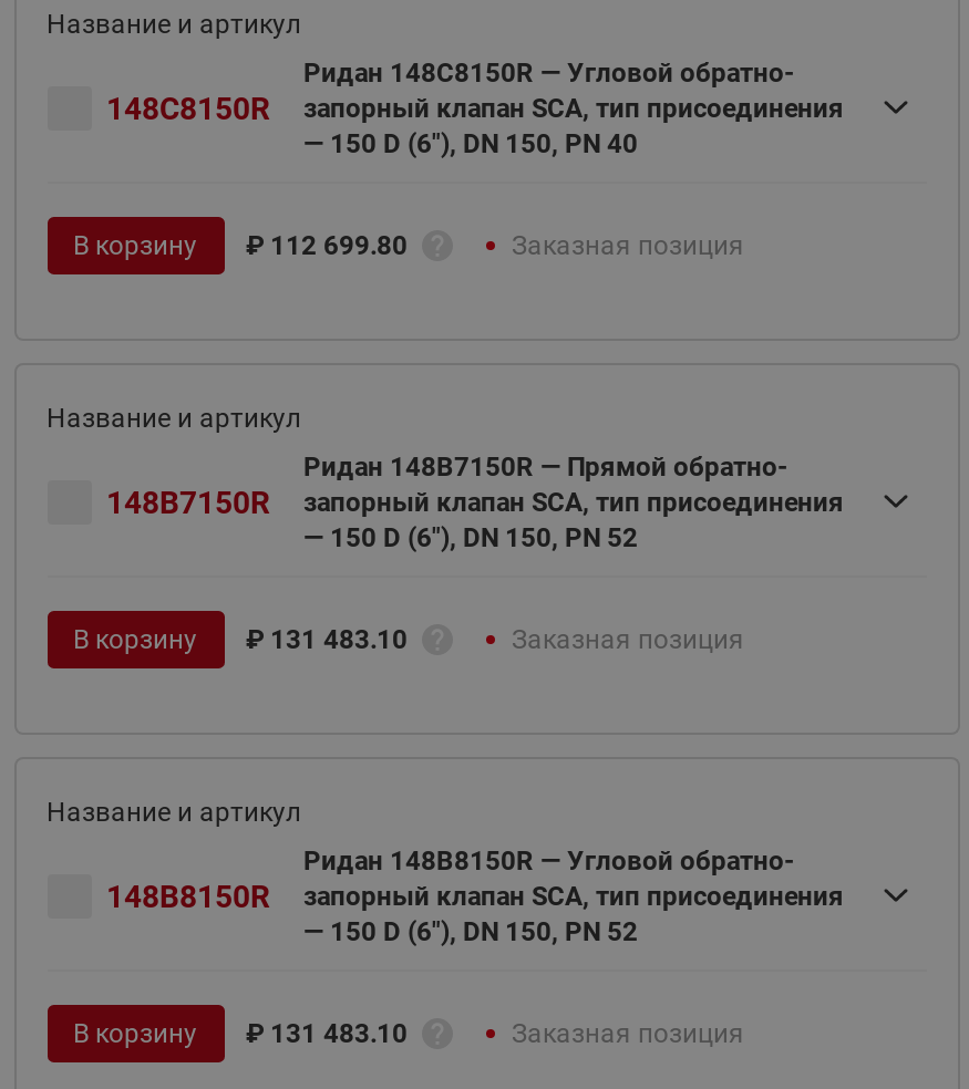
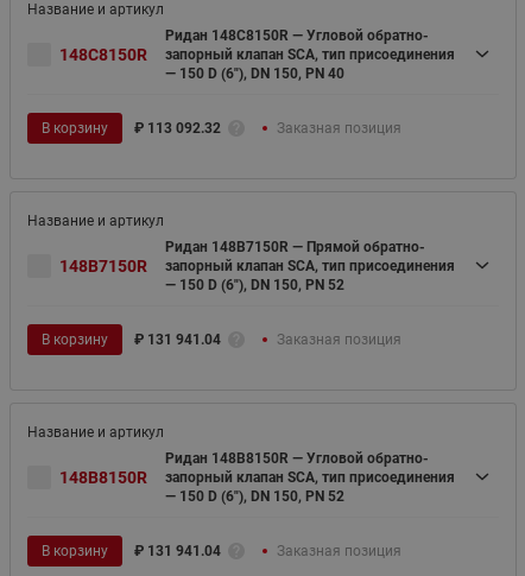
- В корзину ₽ 112 699.80
+ В корзину ₽ 113 092.32

- В корзину ₽ 131 483.10
+ В корзину ₽ 131 941.04

- В корзину ₽ 131 483.10
+ В корзину ₽ 131 941.04
